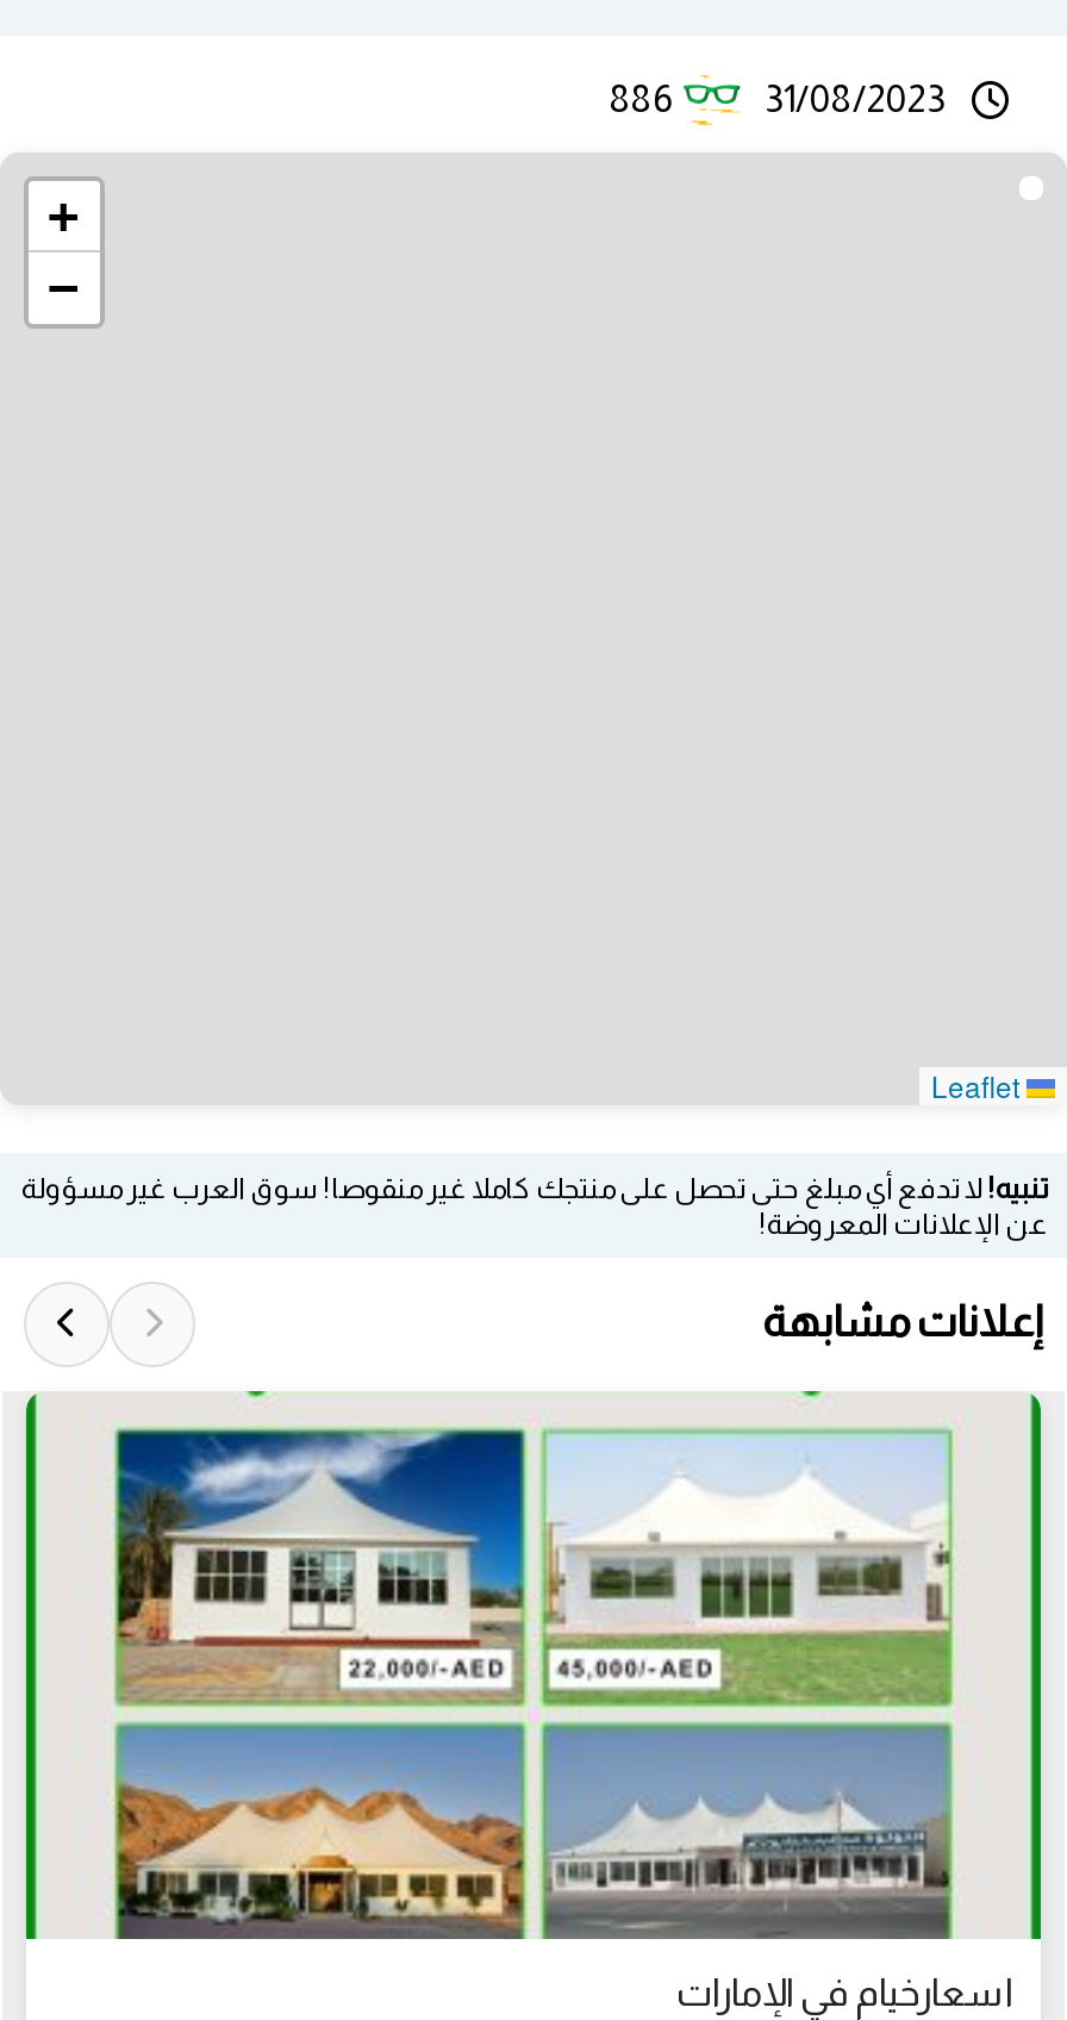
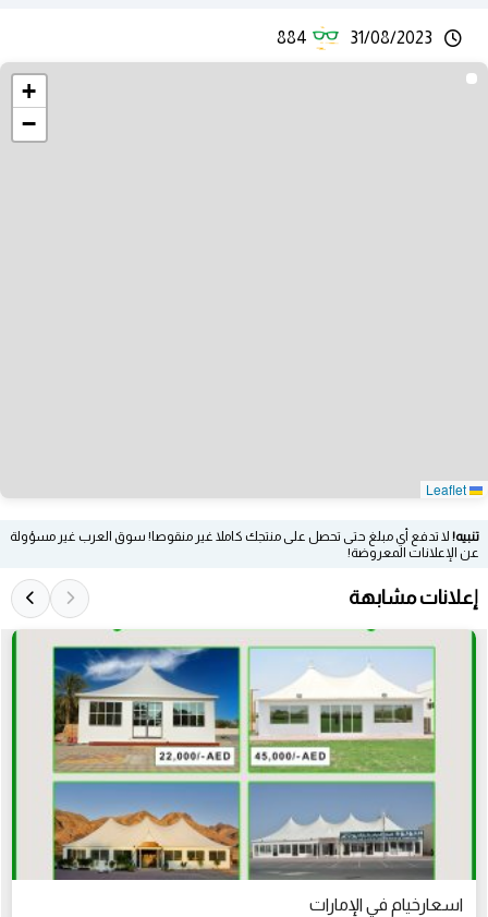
- 886
+ 884
